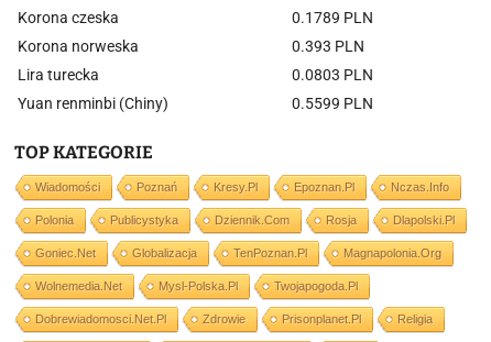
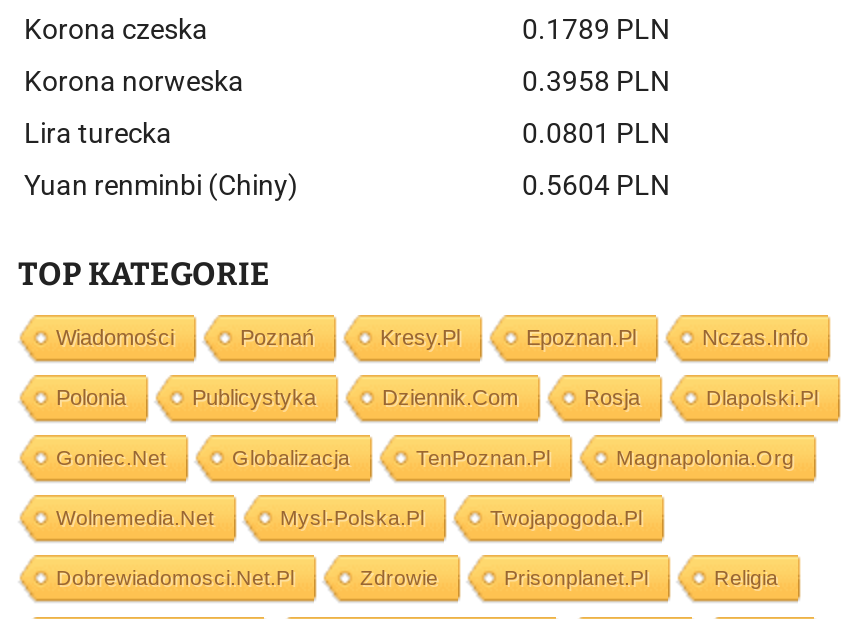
- 0.393 PLN
+ 0.3958 PLN

- 0.0803 PLN
+ 0.0801 PLN

- 0.5599 PLN
+ 0.5604 PLN
